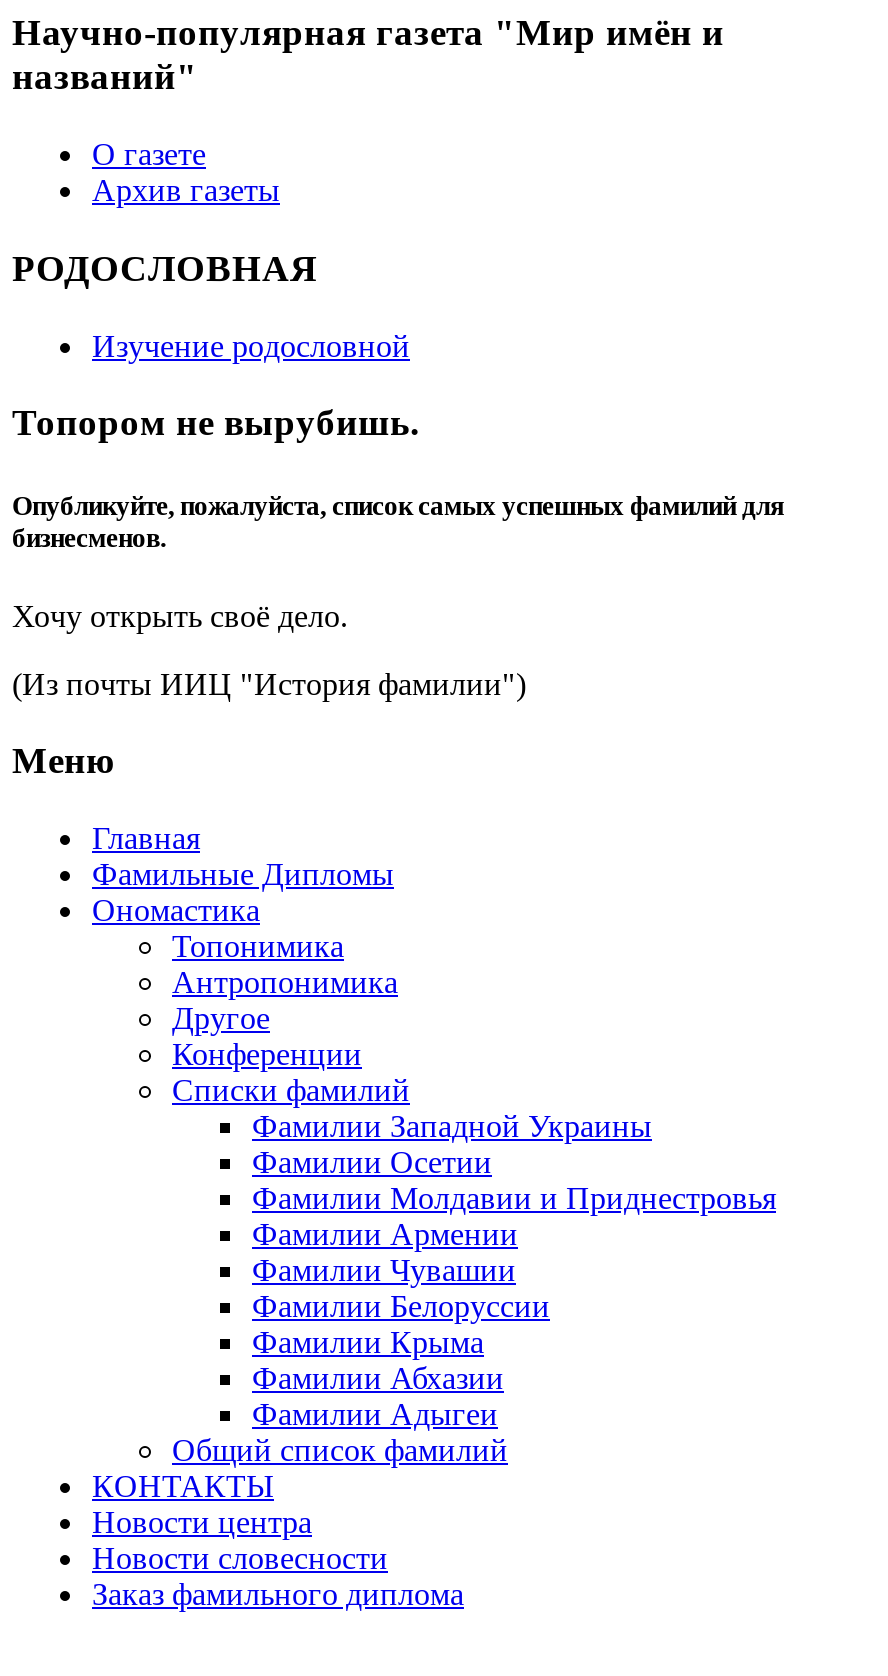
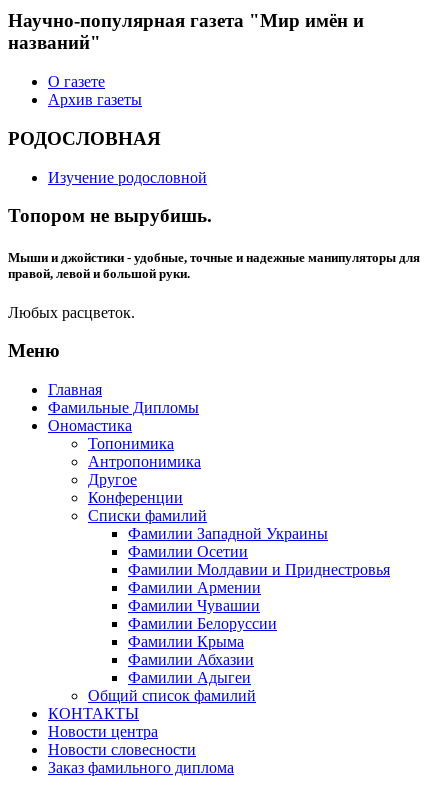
- Опубликуйте, пожалуйста, список самых успешных фамилий для
- бизнесменов.
- Хочу открыть своё дело.
- (Из почты ИИЦ "История фамилии")
+ Мыши и джойстики - удобные, точные и надежные манипуляторы для
+ правой, левой и большой руки.
+ Любых расцветок.
